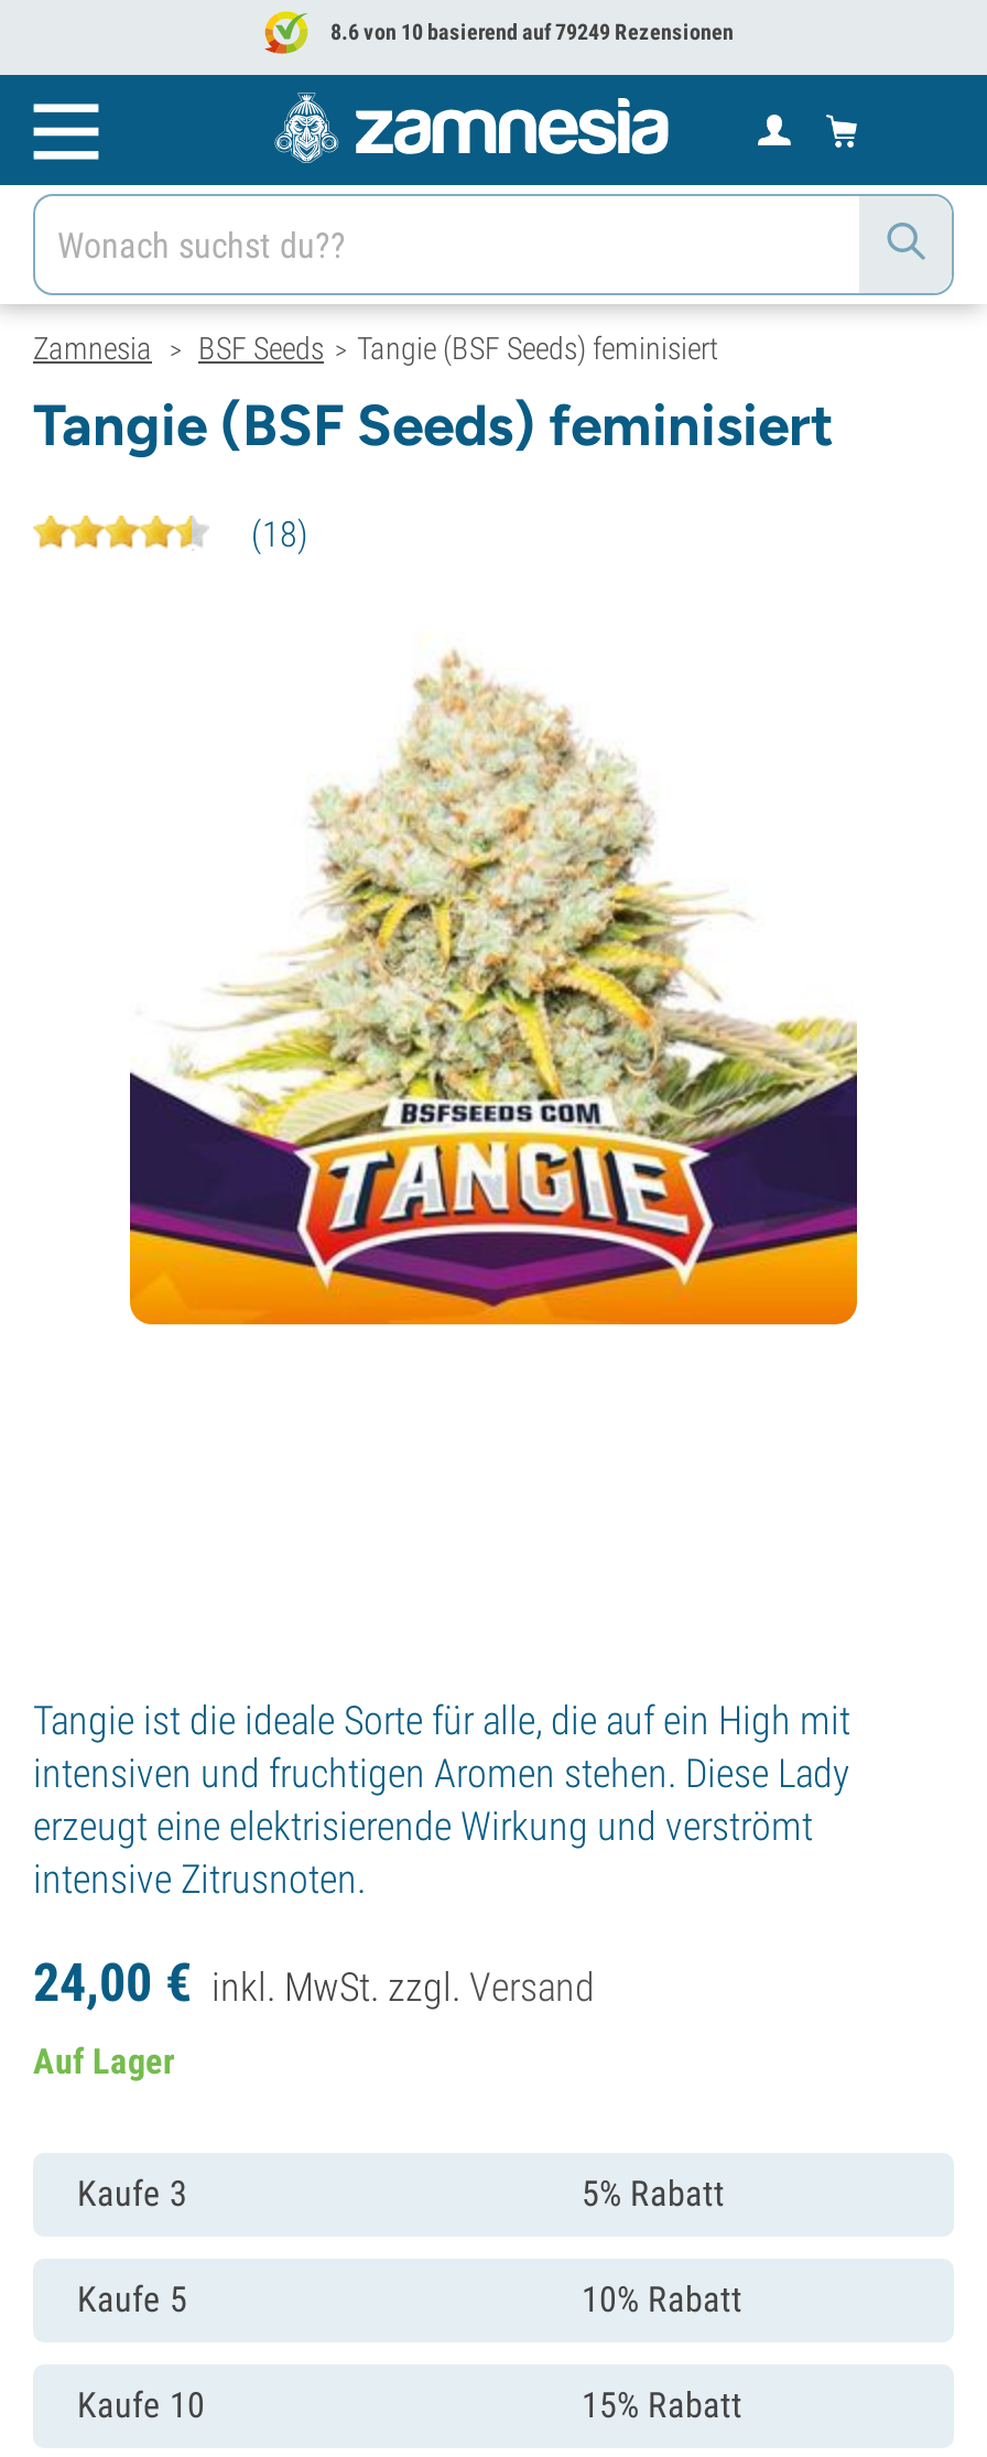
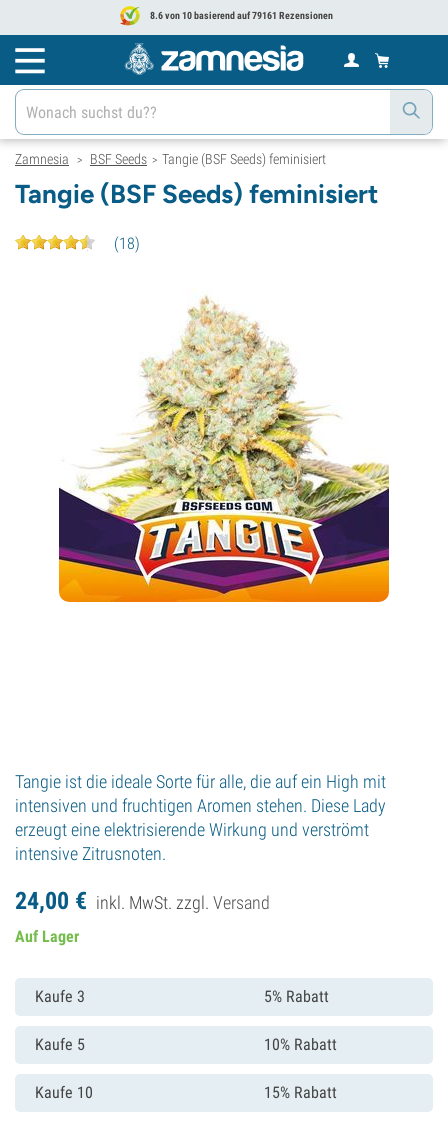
- 8.6 von 10 basierend auf 79249 Rezensionen
+ 8.6 von 10 basierend auf 79161 Rezensionen
